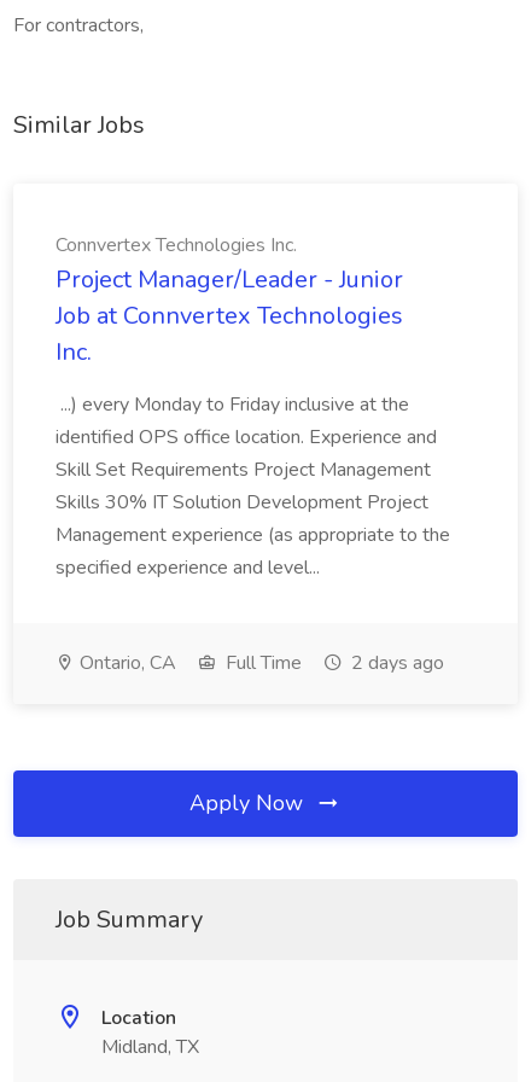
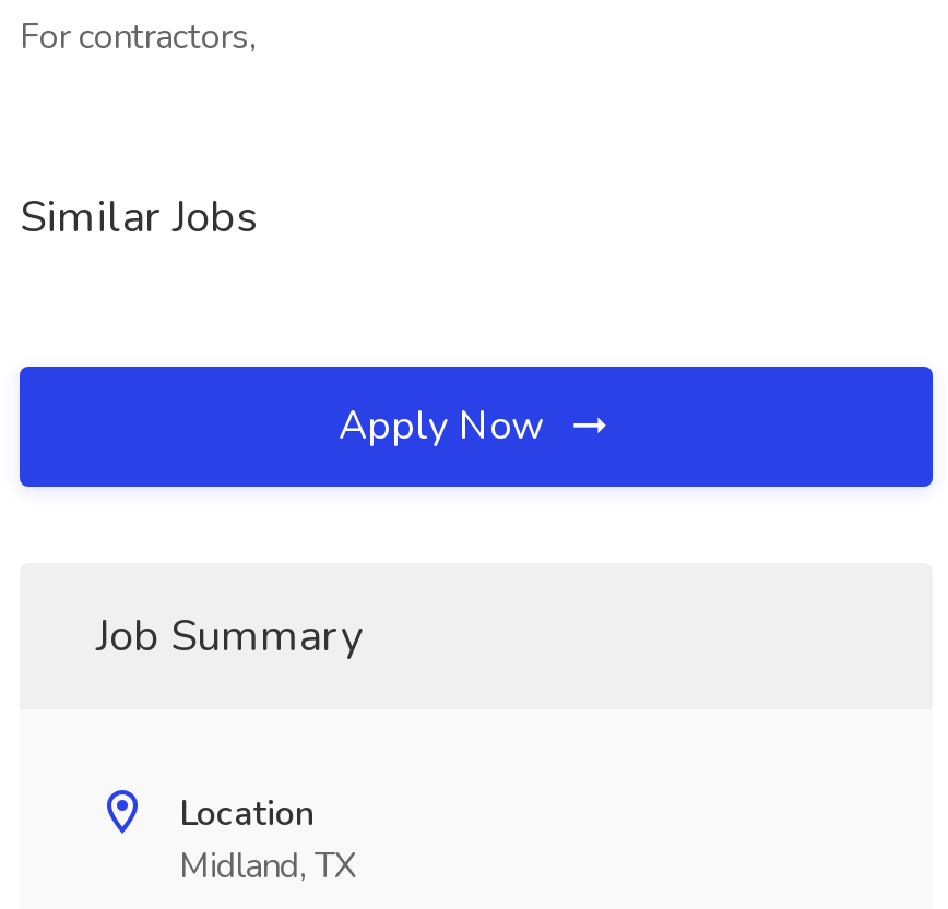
- Connvertex Technologies Inc.
- Project Manager/Leader - Junior
- Job at Connvertex Technologies
- Inc.
- ...) every Monday to Friday inclusive at the
- identified OPS office location. Experience and
- Skill Set Requirements Project Management
- Skills 30% IT Solution Development Project
- Management experience (as appropriate to the
- specified experience and level...

- Ontario, CA
- Full Time
- 2 days ago
